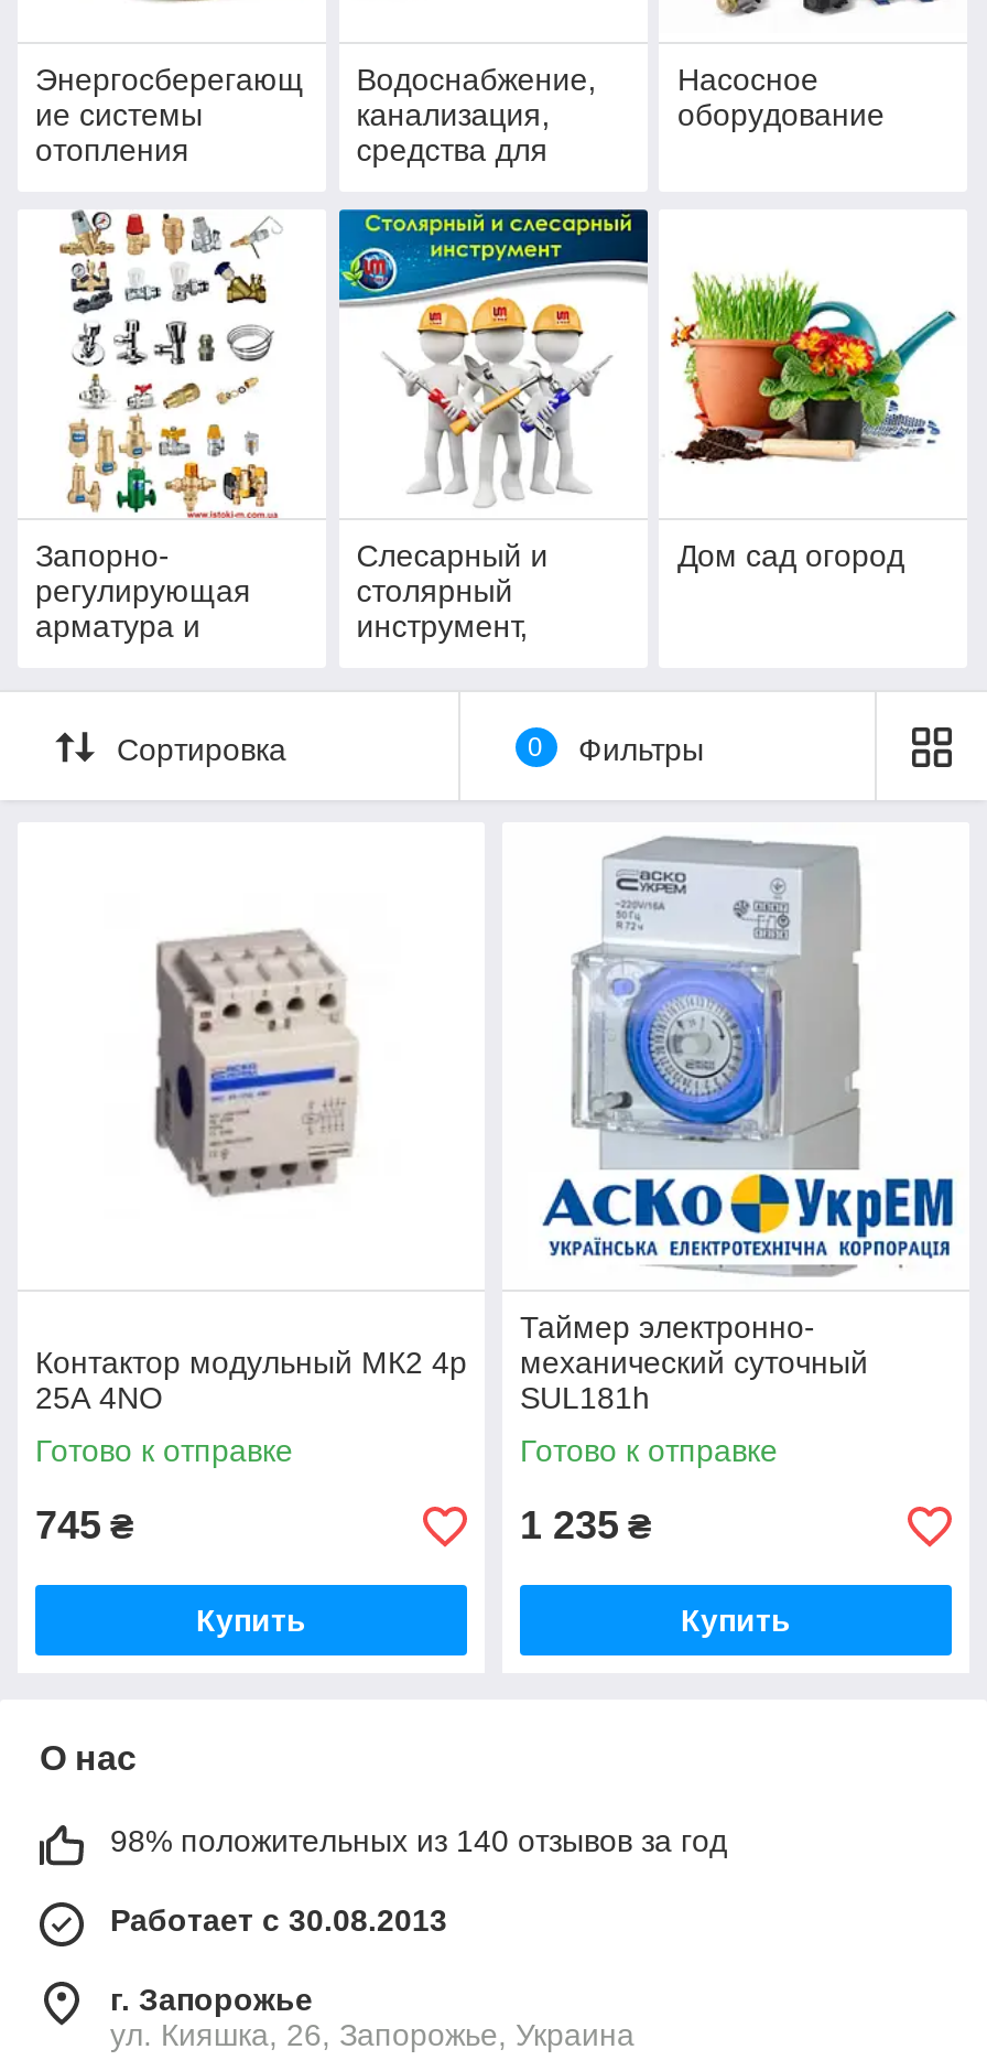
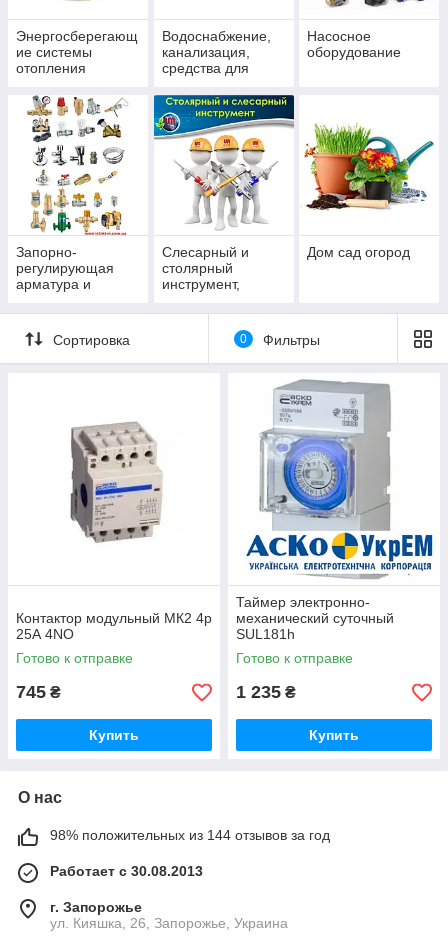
- 98% положительных из 140 отзывов за год
+ 98% положительных из 144 отзывов за год
